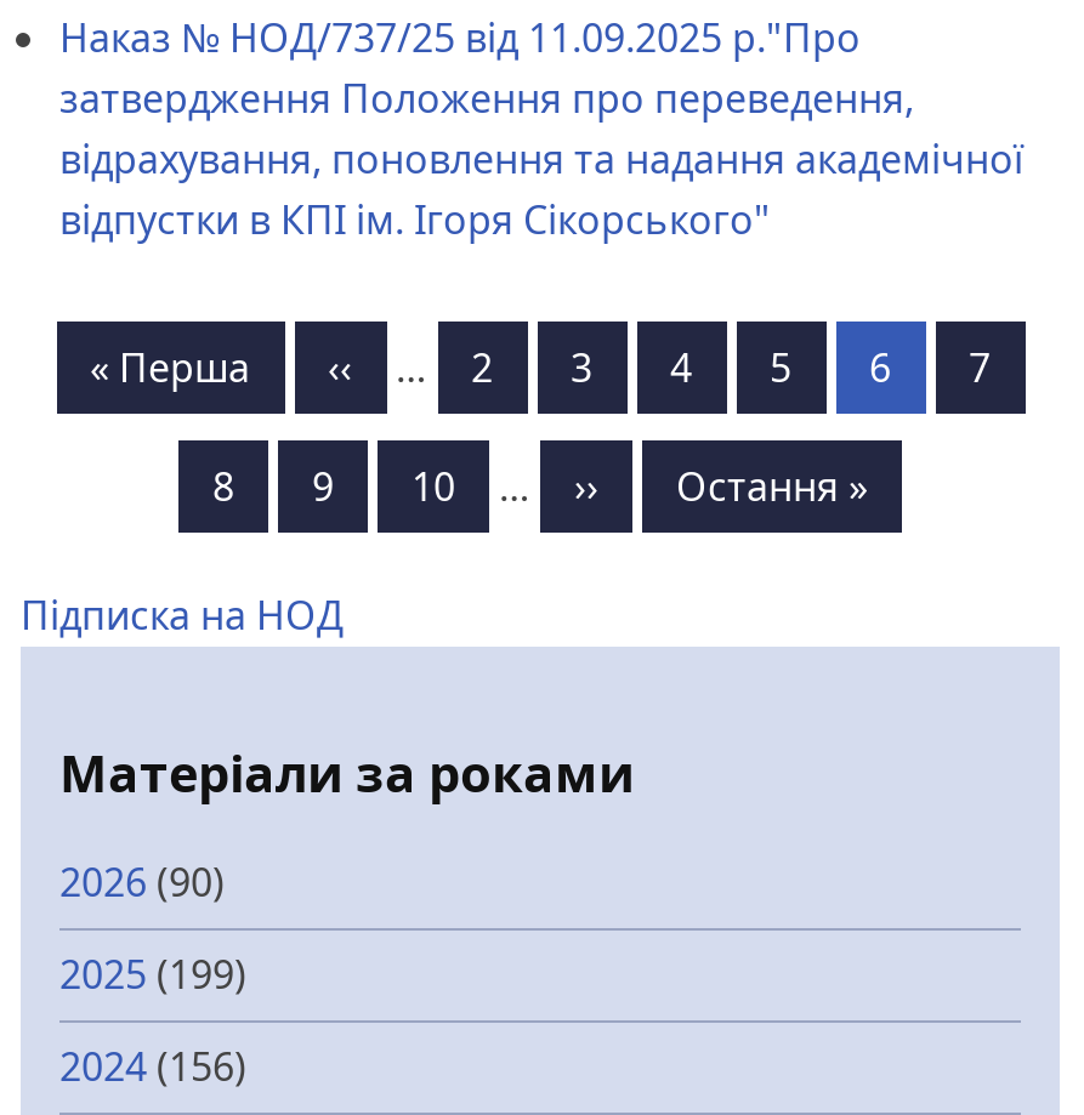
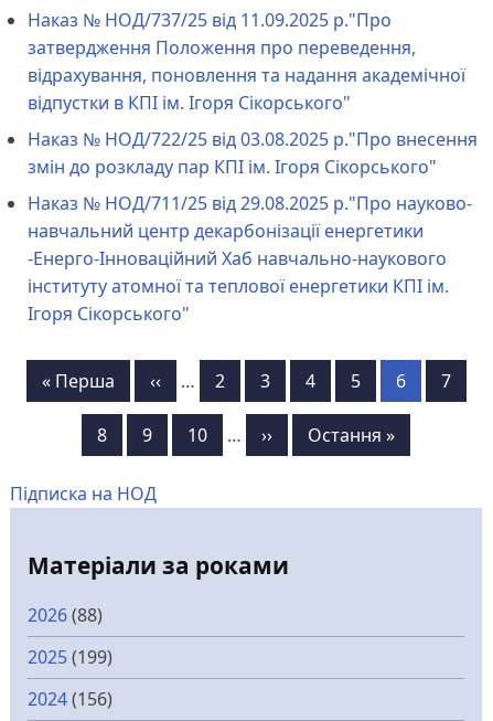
+ Наказ № НОД/722/25 від 03.08.2025 р."Про внесення
+ змін до розкладу пар КПІ ім. Ігоря Сікорського"
+ Наказ № НОД/711/25 від 29.08.2025 р."Про науково-
+ навчальний центр декарбонізації енергетики
+ -Енерго-Інноваційний Хаб навчально-наукового
+ інституту атомної та теплової енергетики КПІ ім.
+ Ігоря Сікорського"

- 2026 (90)
+ 2026 (88)
